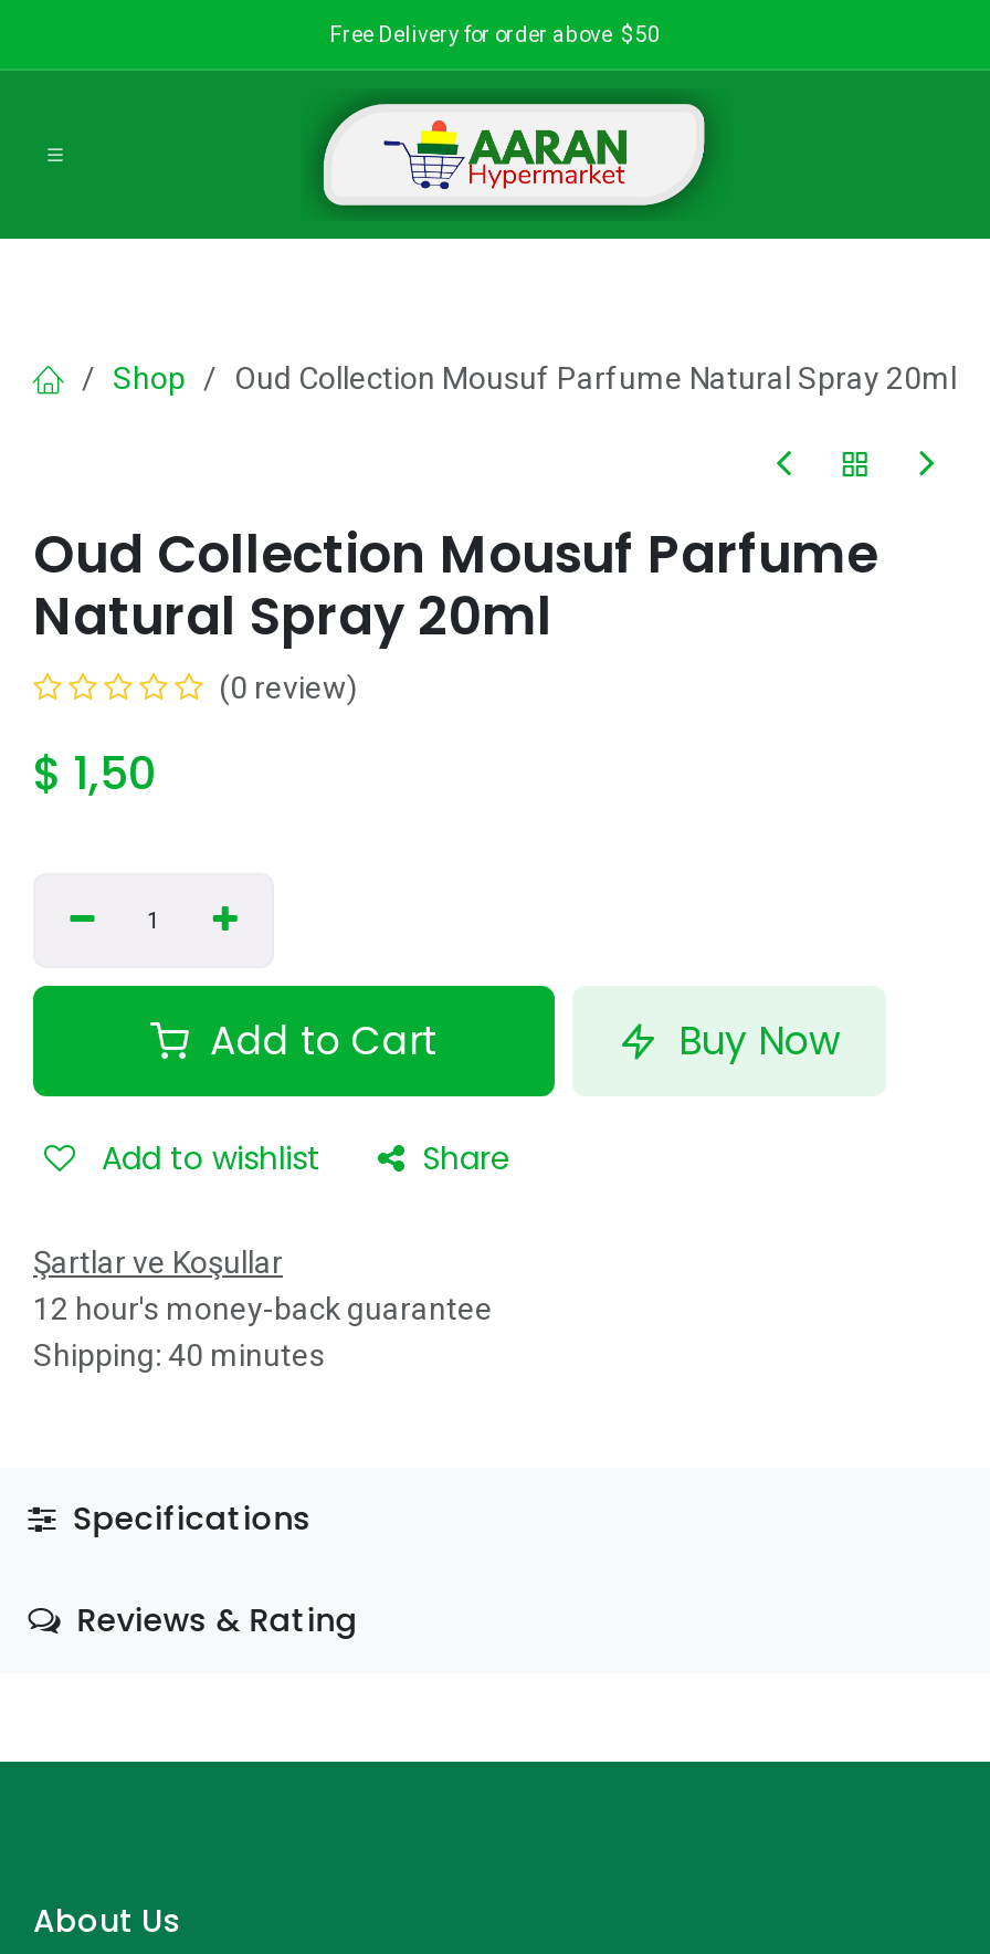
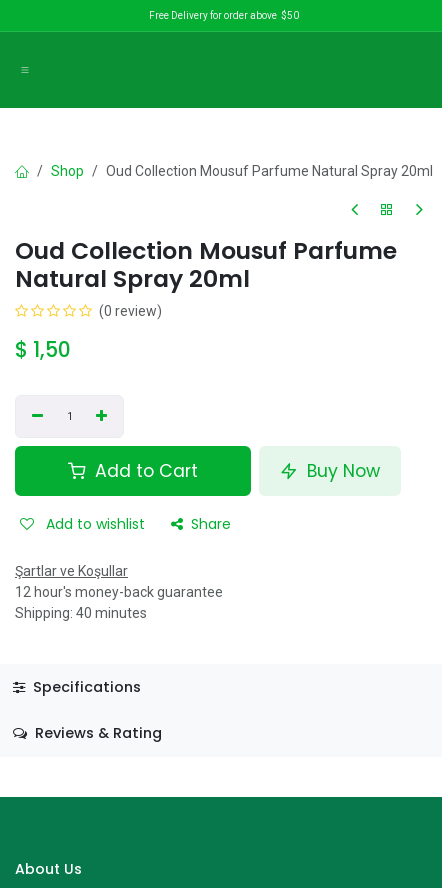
- [image]
